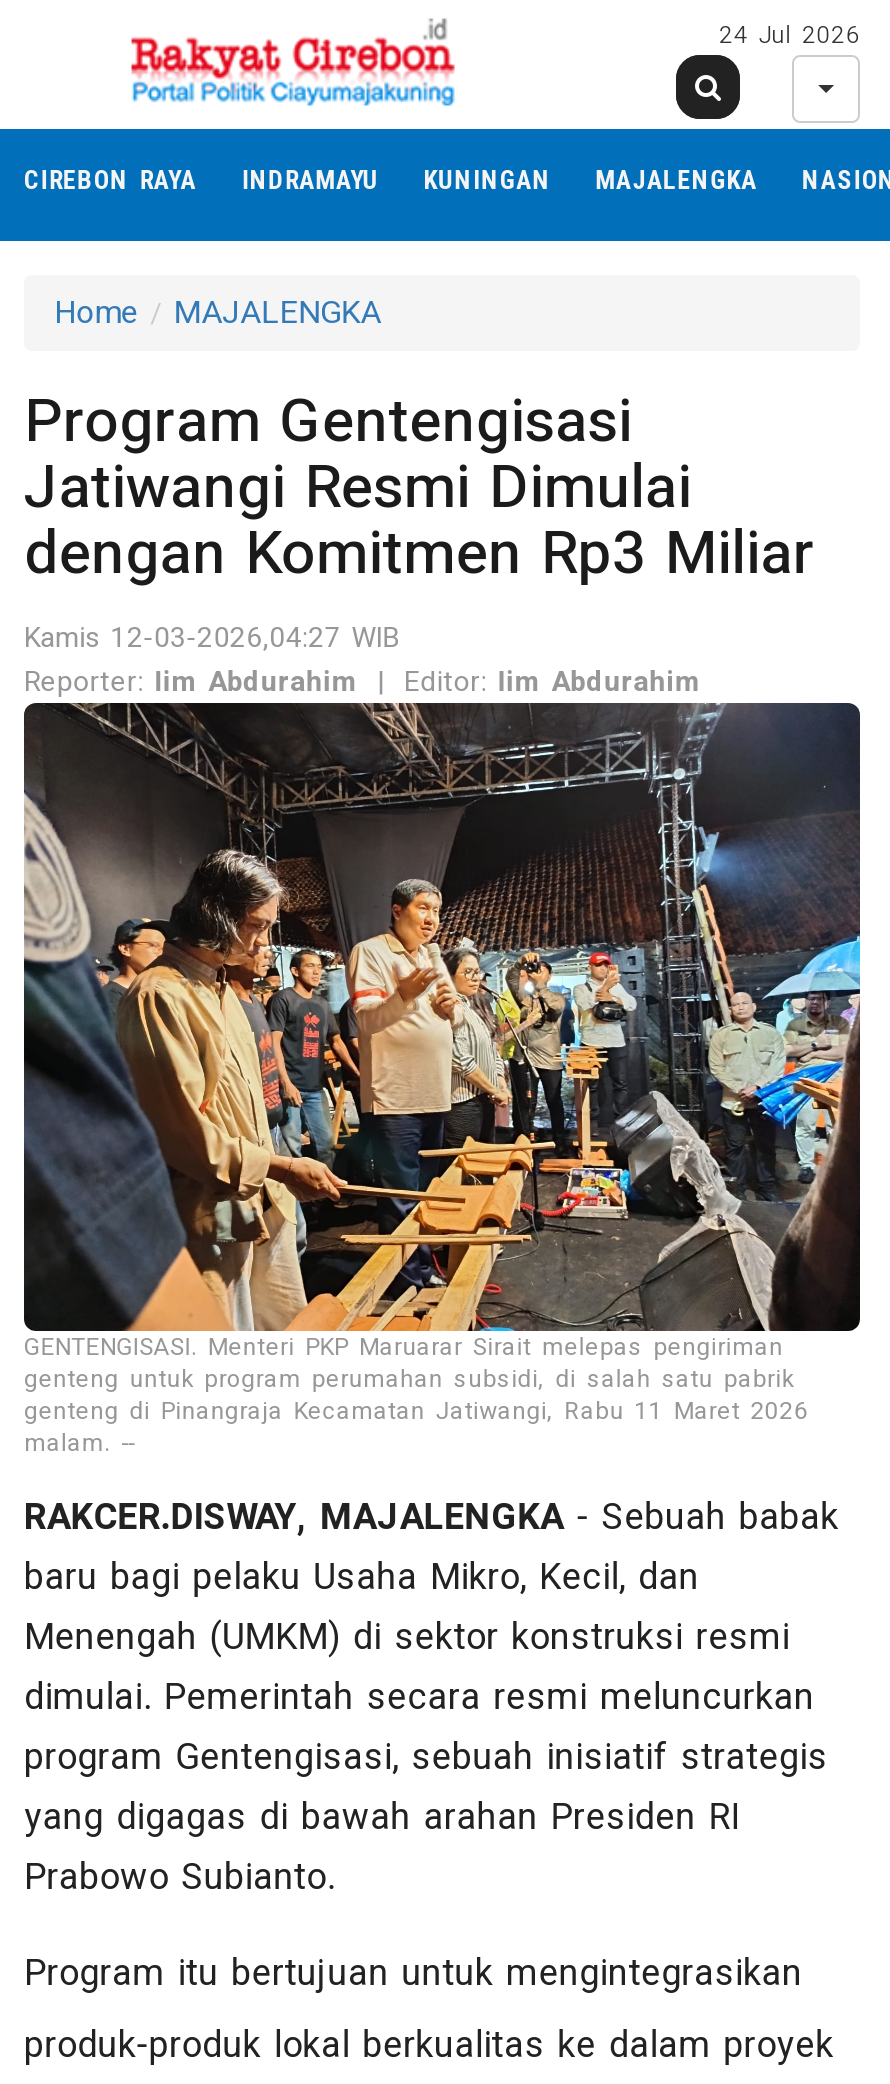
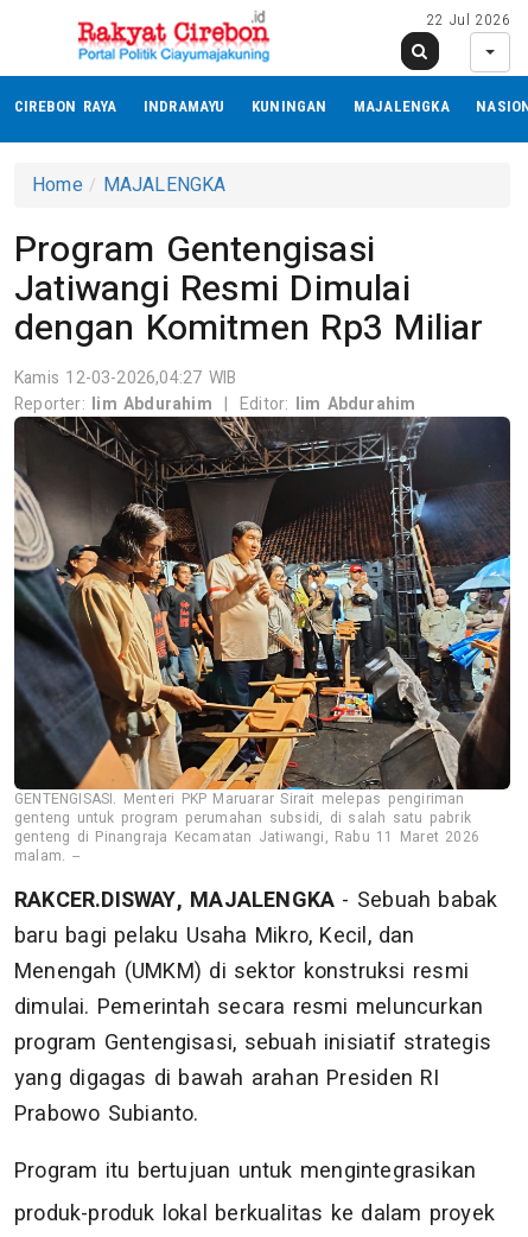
- 24 Jul 2026
+ 22 Jul 2026
